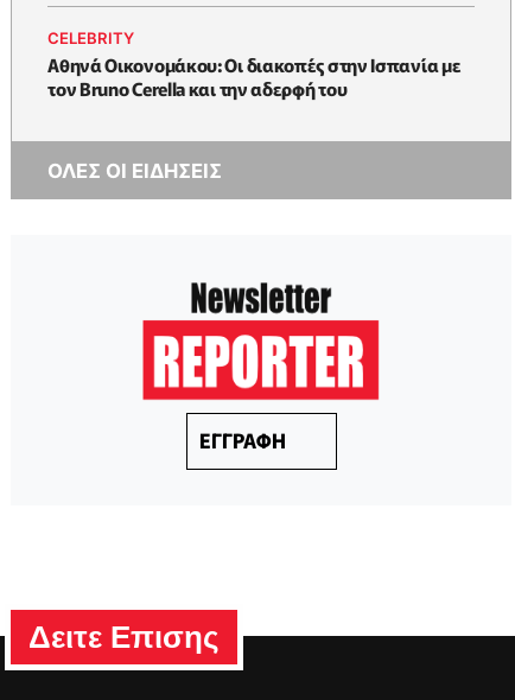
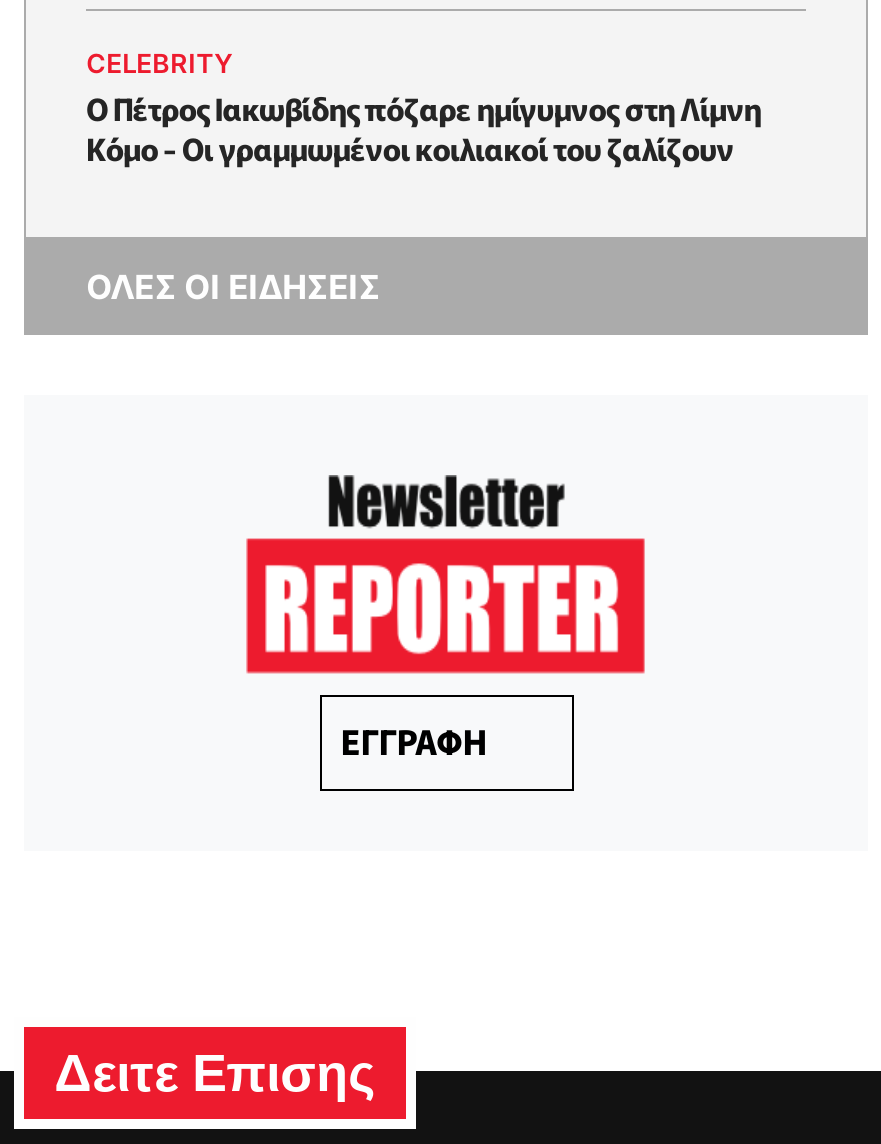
- Αθηνά Οικονομάκου: Οι διακοπές στην Ισπανία με
- τον Bruno Cerella και την αδερφή του
+ Ο Πέτρος Ιακωβίδης πόζαρε ημίγυμνος στη Λίμνη
+ Κόμο - Οι γραμμωμένοι κοιλιακοί του ζαλίζουν
